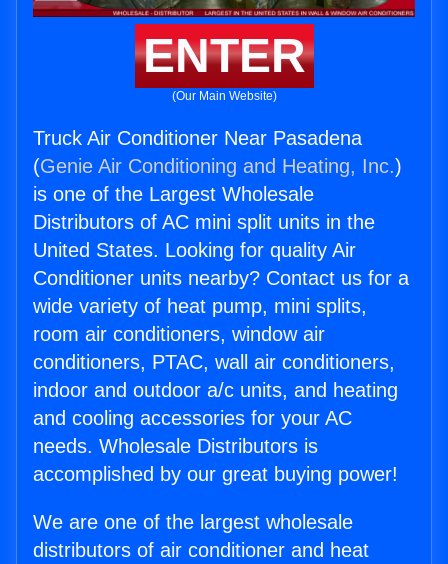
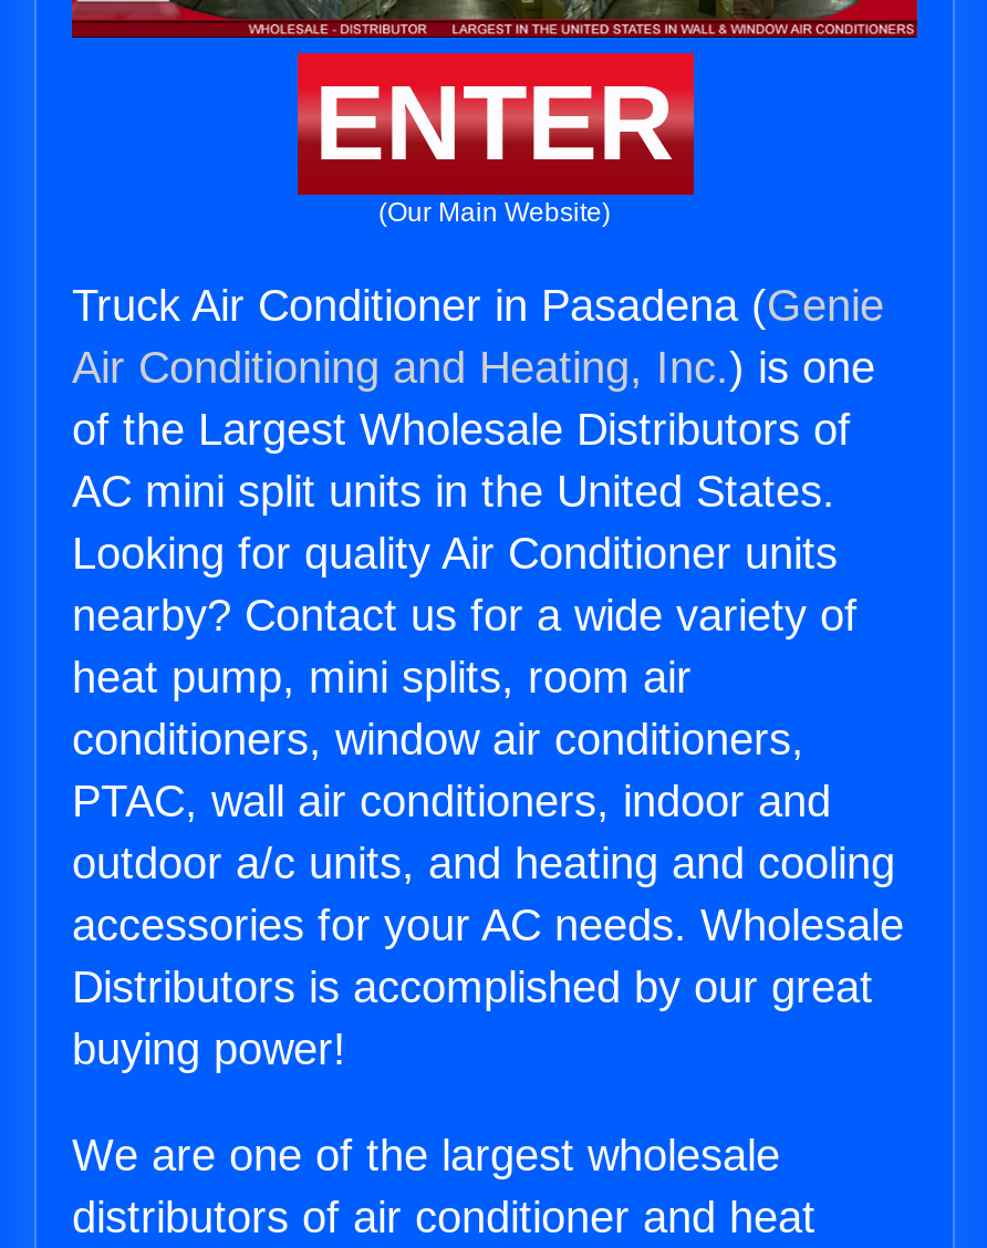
- Truck Air Conditioner Near Pasadena
- (Genie Air Conditioning and Heating, Inc.)
- is one of the Largest Wholesale
- Distributors of AC mini split units in the
- United States. Looking for quality Air
- Conditioner units nearby? Contact us for a
- wide variety of heat pump, mini splits,
- room air conditioners, window air
- conditioners, PTAC, wall air conditioners,
- indoor and outdoor a/c units, and heating
- and cooling accessories for your AC
- needs. Wholesale Distributors is
- accomplished by our great buying power!
+ Truck Air Conditioner in Pasadena (Genie
+ Air Conditioning and Heating, Inc.) is one
+ of the Largest Wholesale Distributors of
+ AC mini split units in the United States.
+ Looking for quality Air Conditioner units
+ nearby? Contact us for a wide variety of
+ heat pump, mini splits, room air
+ conditioners, window air conditioners,
+ PTAC, wall air conditioners, indoor and
+ outdoor a/c units, and heating and cooling
+ accessories for your AC needs. Wholesale
+ Distributors is accomplished by our great
+ buying power!
